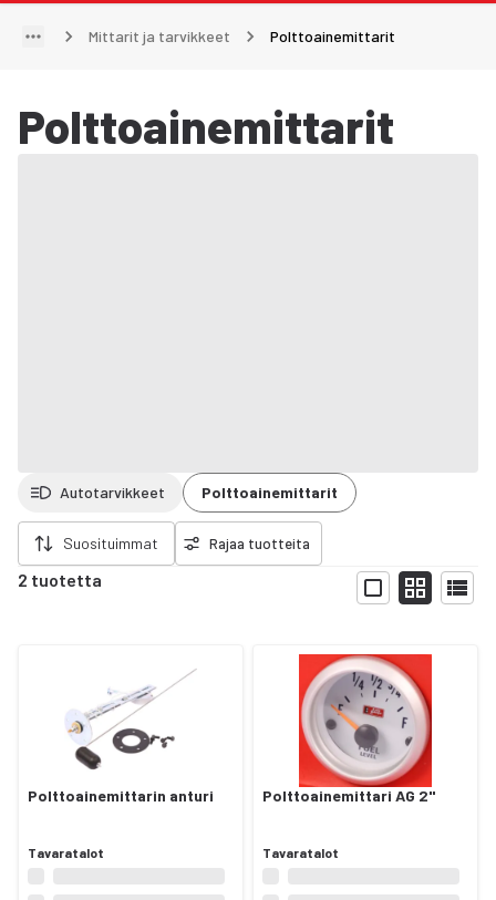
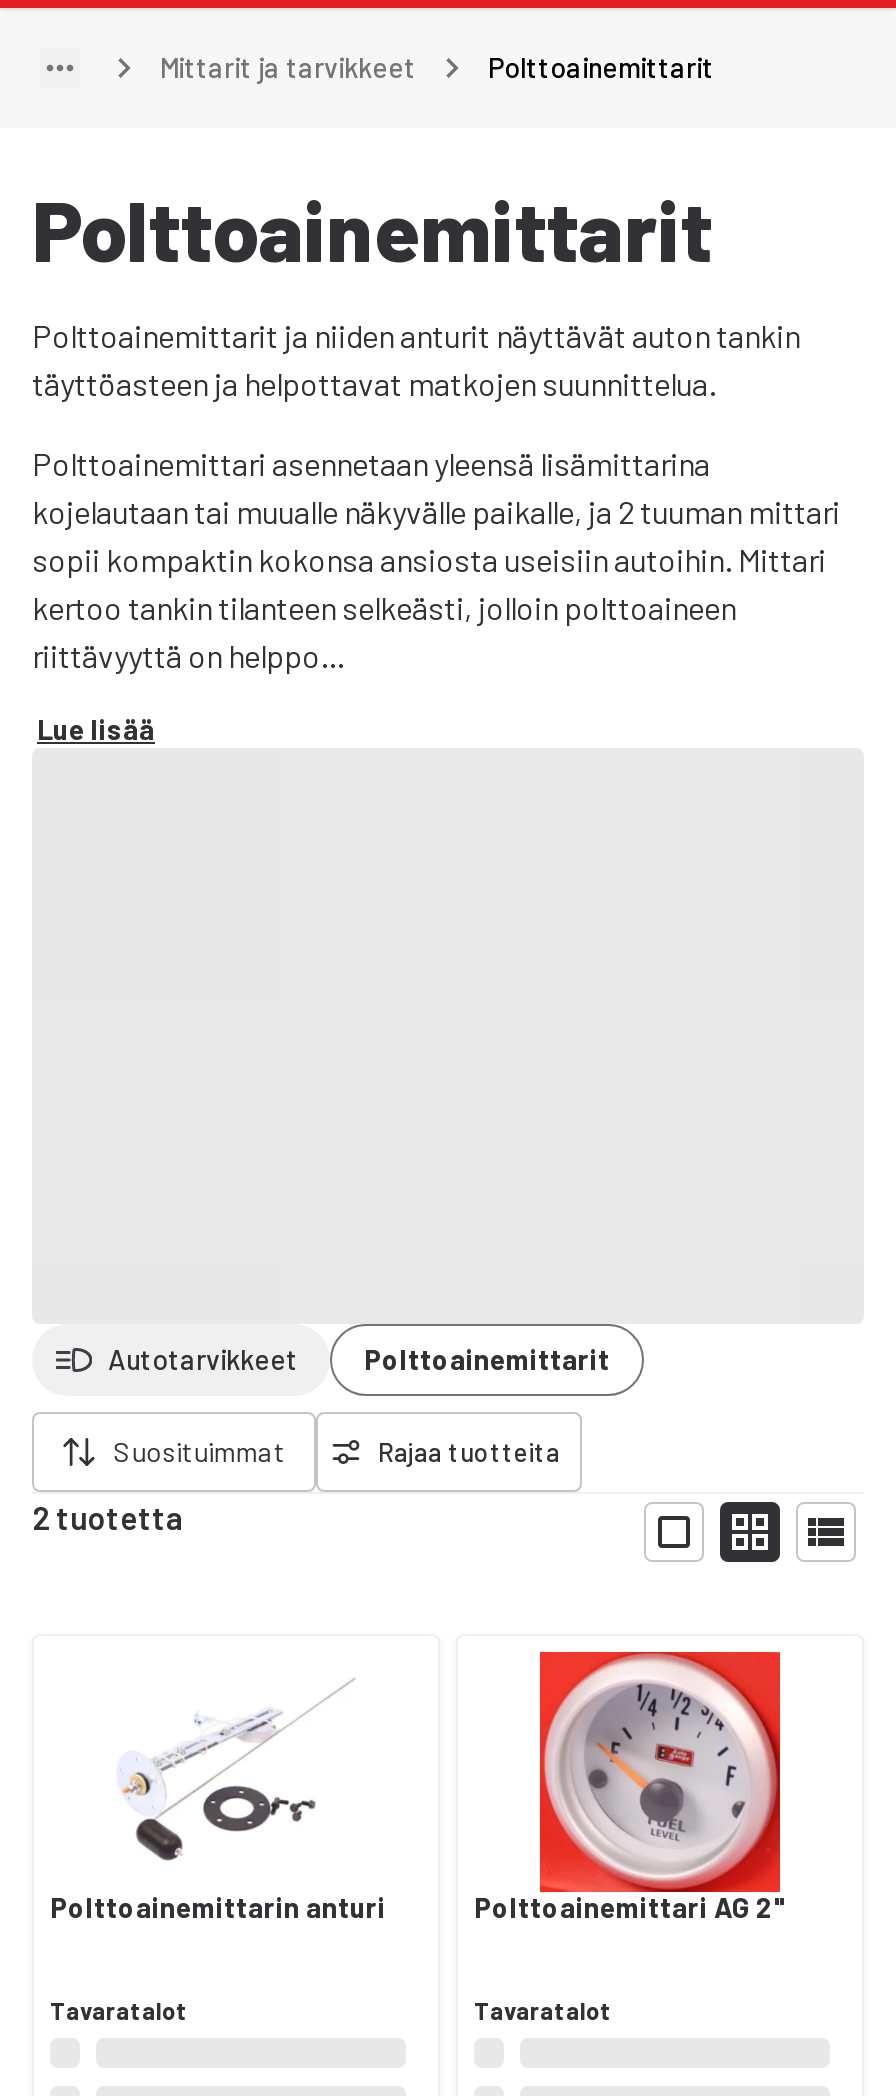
+ Polttoainemittarit ja niiden anturit näyttävät auton tankin
+ täyttöasteen ja helpottavat matkojen suunnittelua.
+ Polttoainemittari asennetaan yleensä lisämittarina
+ kojelautaan tai muualle näkyvälle paikalle, ja 2 tuuman mittari
+ sopii kompaktin kokonsa ansiosta useisiin autoihin. Mittari
+ kertoo tankin tilanteen selkeästi, jolloin polttoaineen
+ riittävyyttä on helppo...
+ Lue lisää
